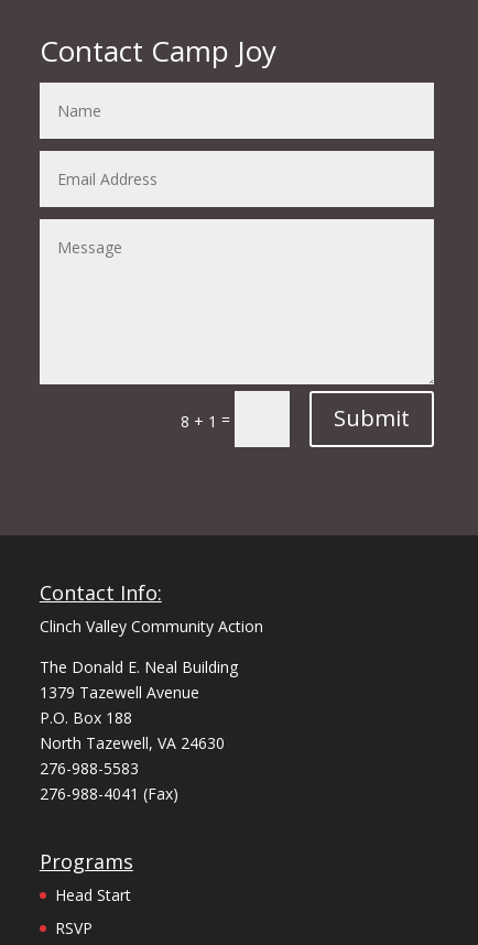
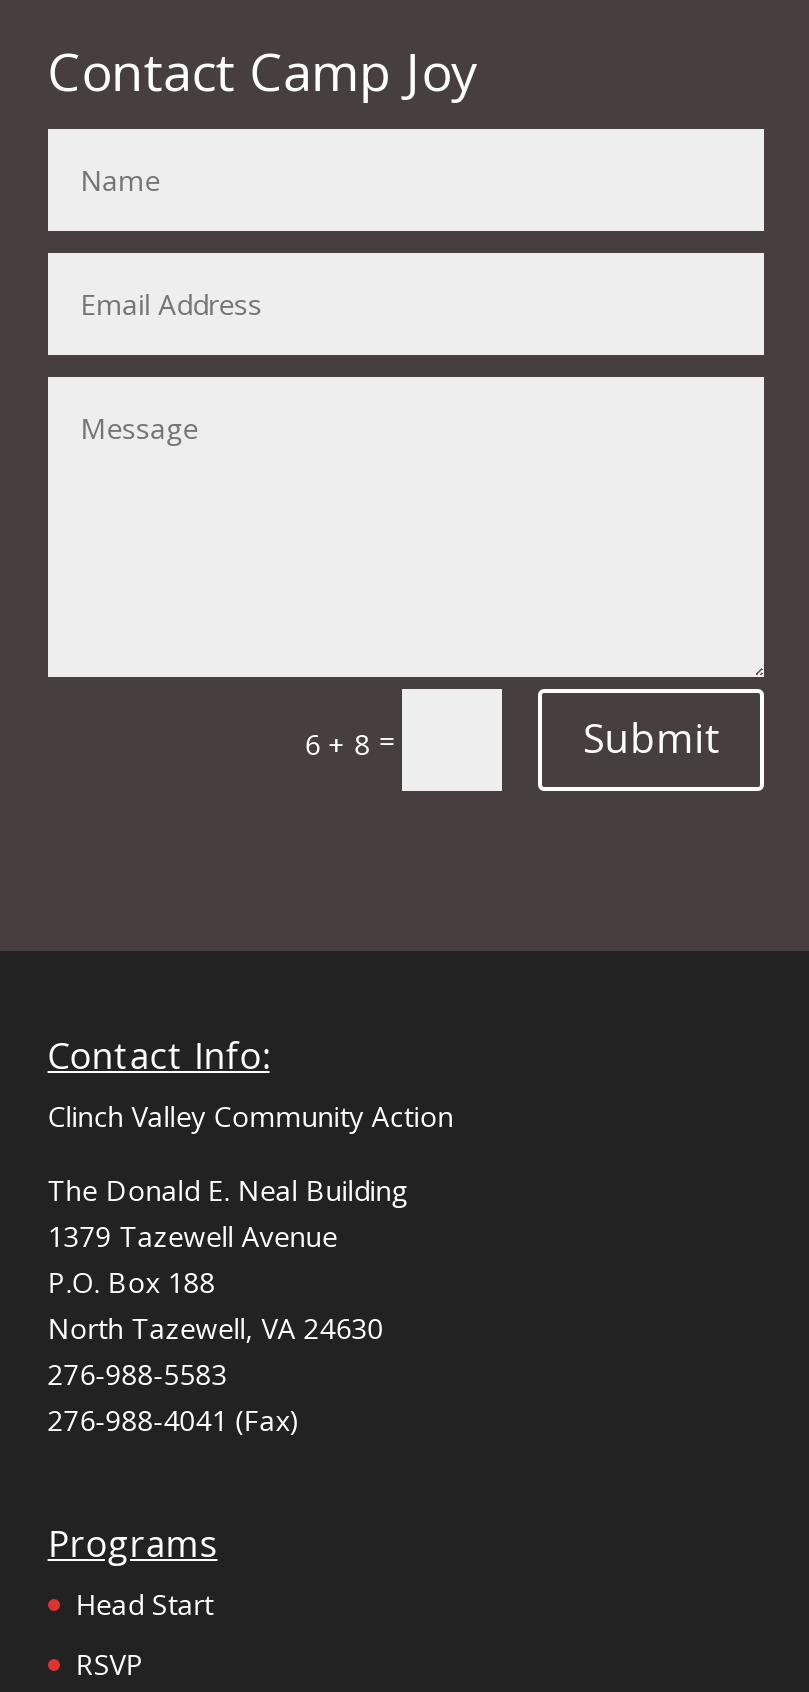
- 8 + 1 =
+ 6 + 8 =
